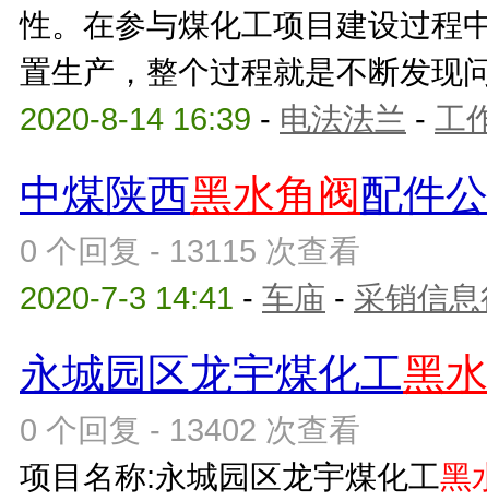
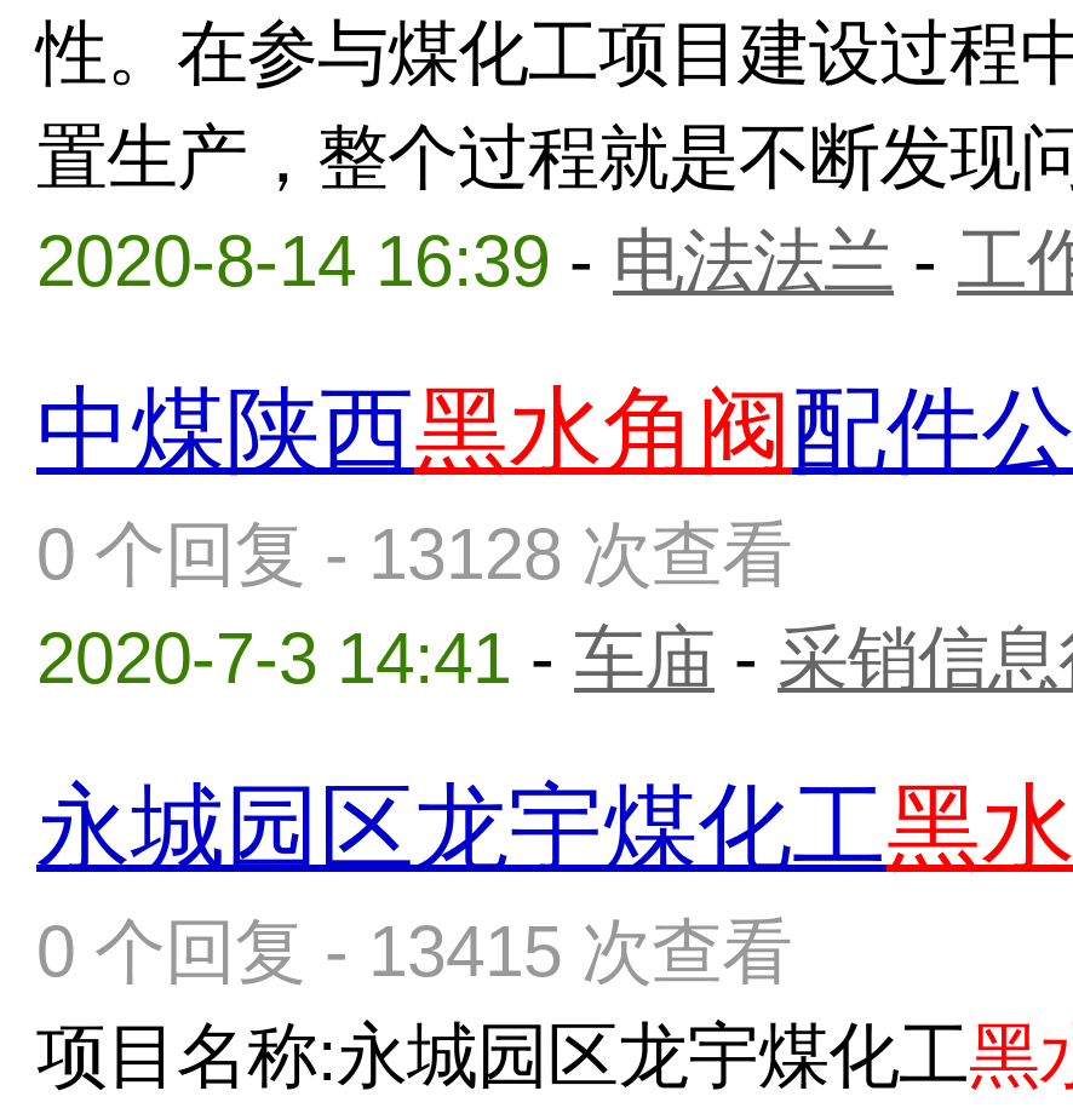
- 0 个回复 - 13115 次查看
+ 0 个回复 - 13128 次查看

- 0 个回复 - 13402 次查看
+ 0 个回复 - 13415 次查看
